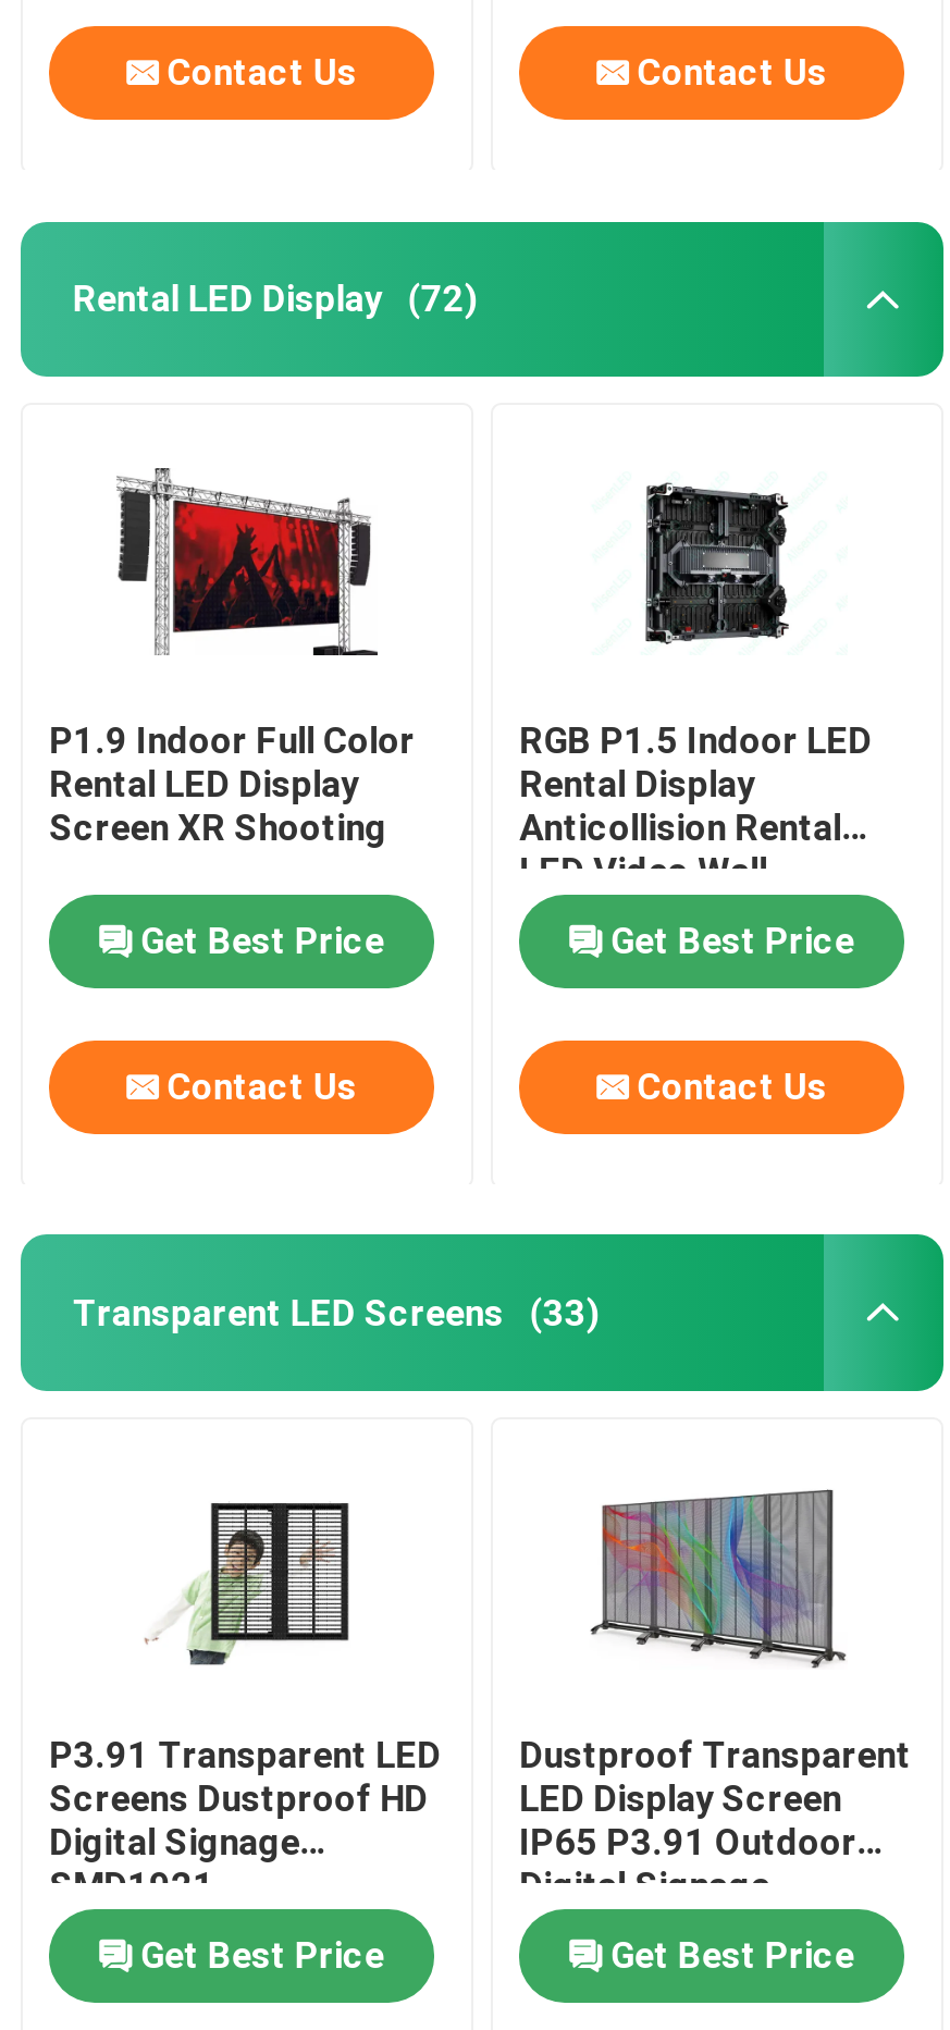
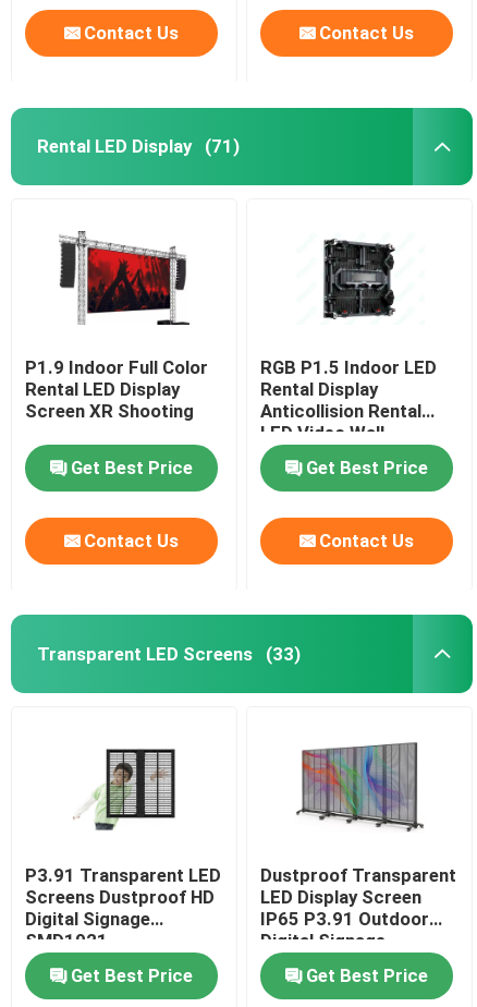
- Rental LED Display (72)
+ Rental LED Display (71)
